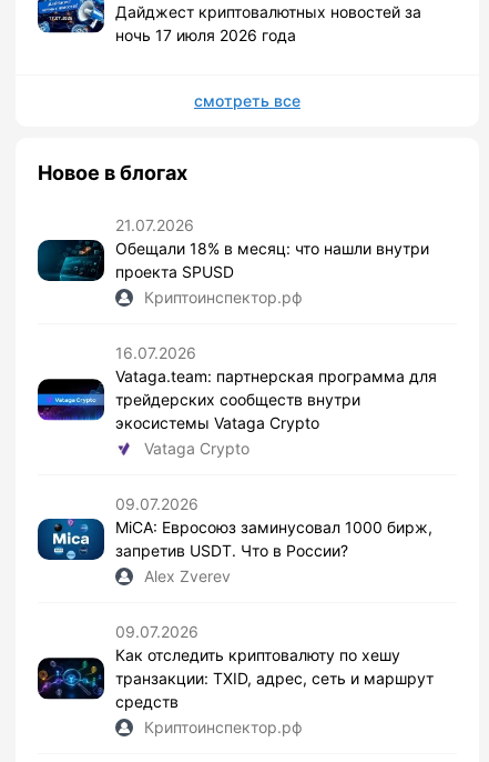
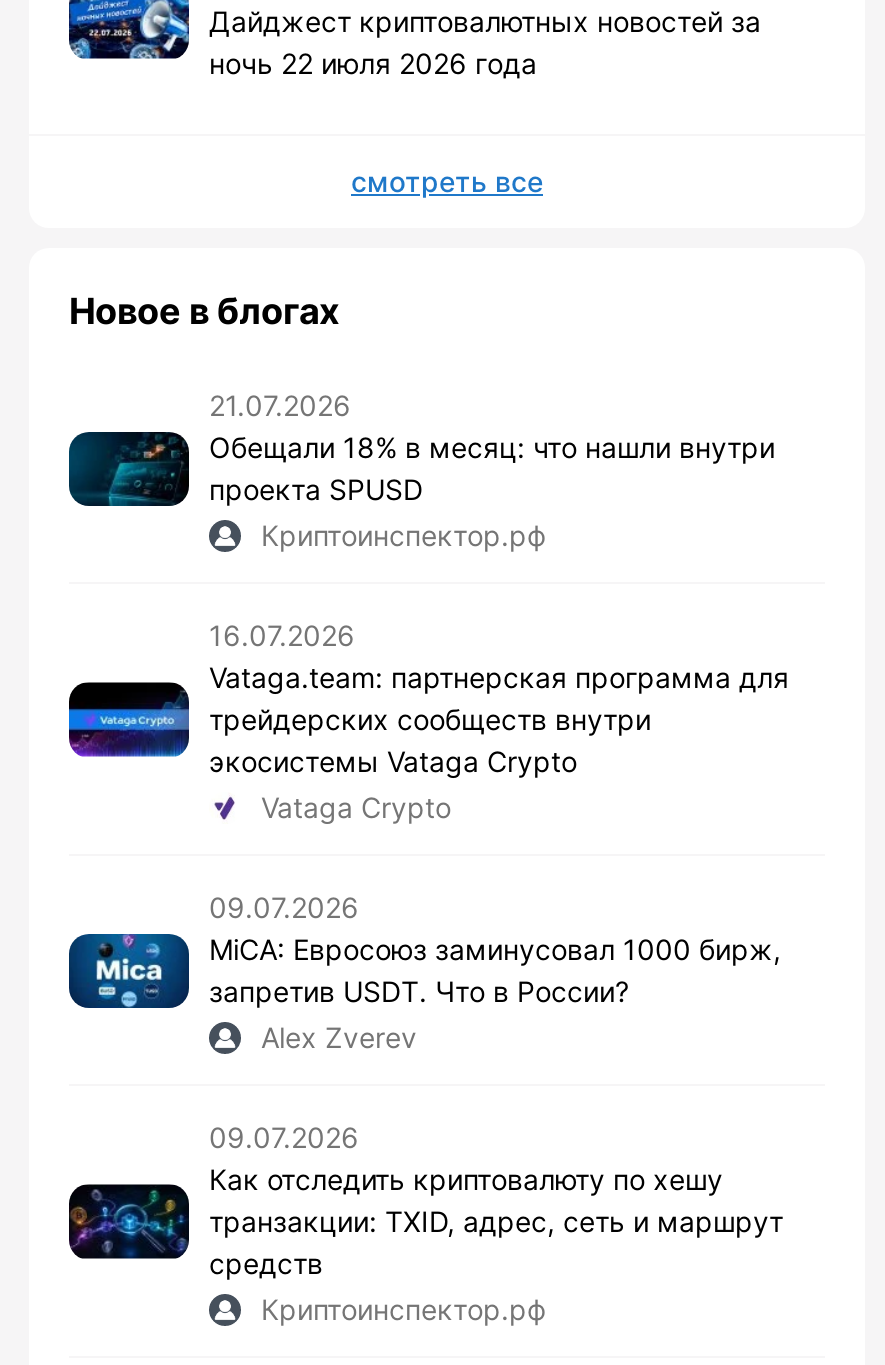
- ночь 17 июля 2026 года
+ ночь 22 июля 2026 года
